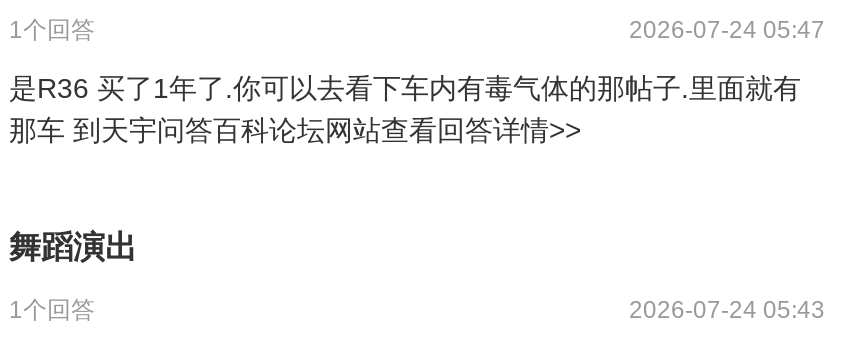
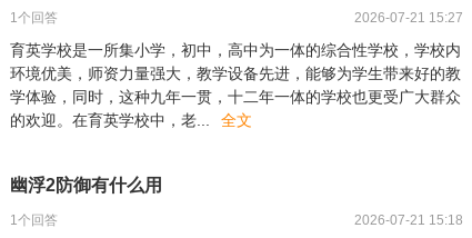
- 2026-07-24 05:47
+ 2026-07-21 15:27

- 是R36 买了1年了.你可以去看下车内有毒气体的那帖子.里面就有
- 那车 到天宇问答百科论坛网站查看回答详情>>
+ 育英学校是一所集小学，初中，高中为一体的综合性学校，学校内
+ 环境优美，师资力量强大，教学设备先进，能够为学生带来好的教
+ 学体验，同时，这种九年一贯，十二年一体的学校也更受广大群众
+ 的欢迎。在育英学校中，老...
+ 全文

- 舞蹈演出
+ 幽浮2防御有什么用

- 2026-07-24 05:43
+ 2026-07-21 15:18
